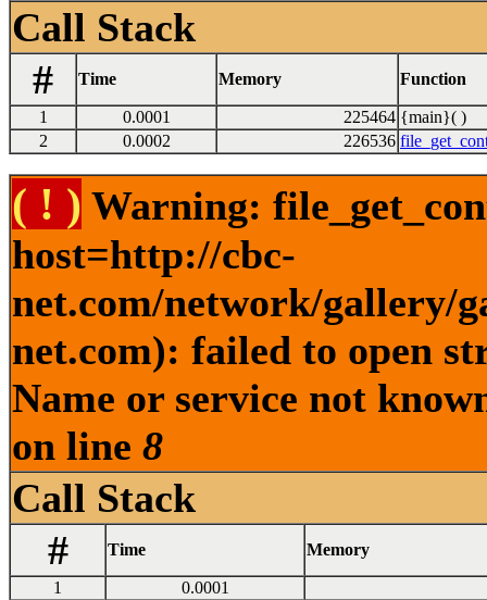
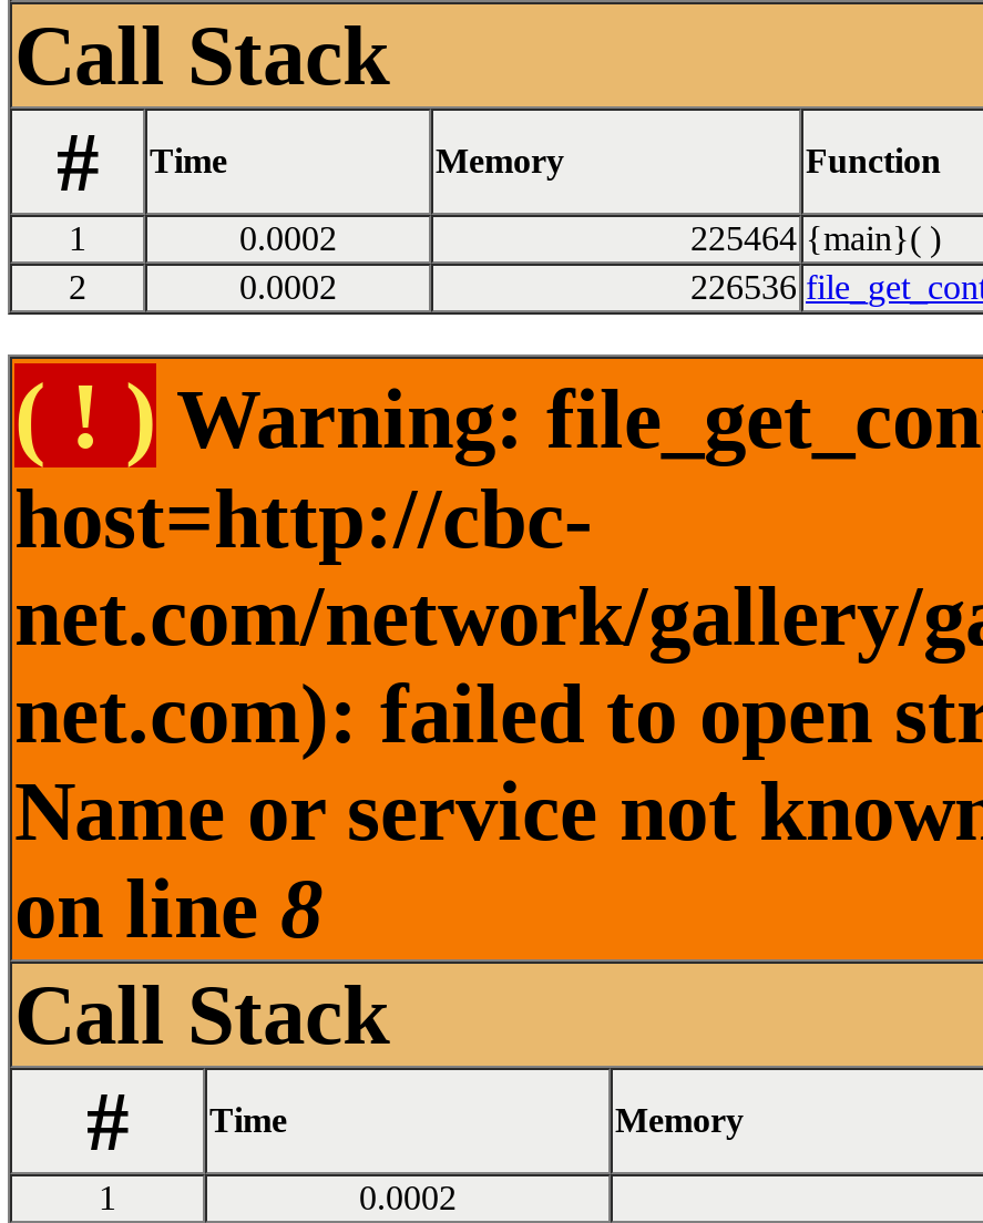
- 0.0001
+ 0.0002

- 0.0001
+ 0.0002
